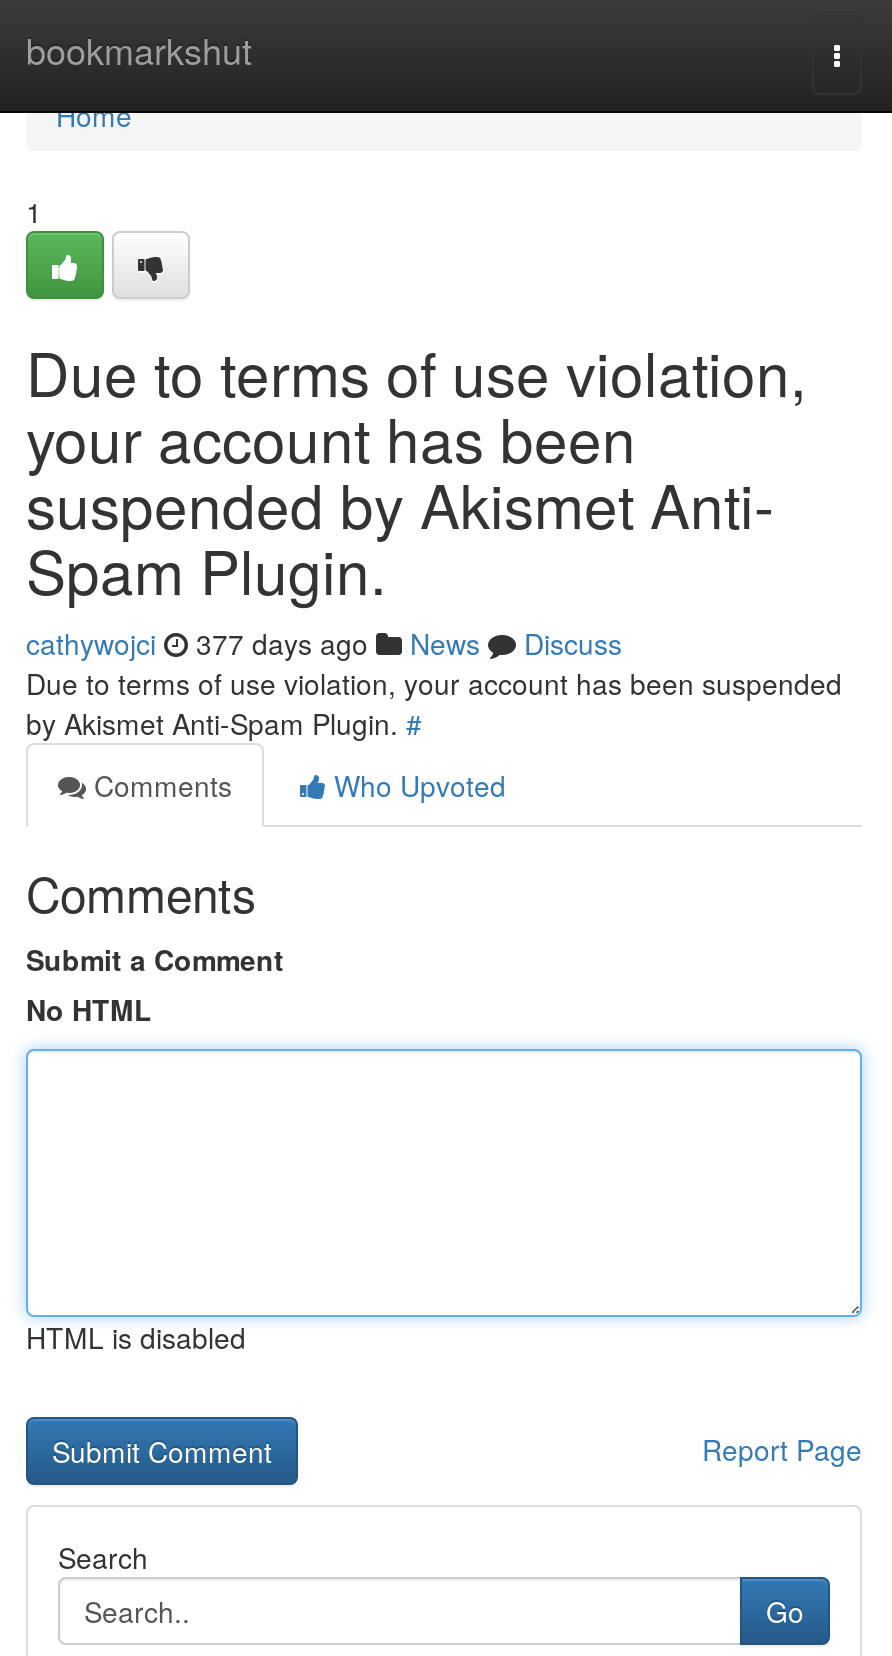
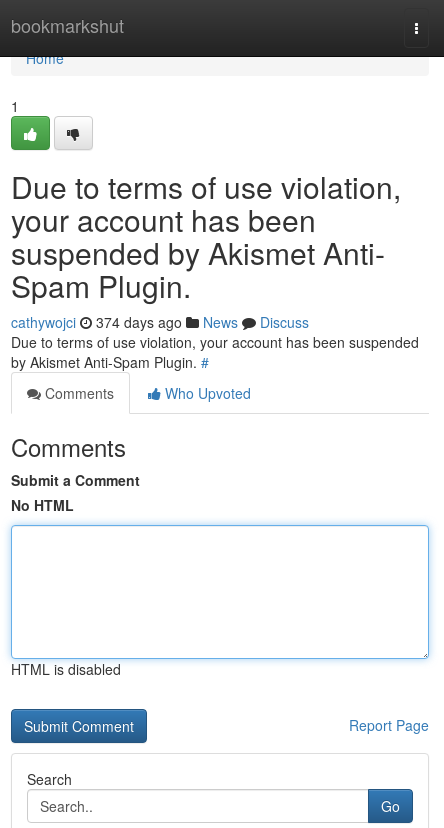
- cathywojci 377 days ago News Discuss
+ cathywojci 374 days ago News Discuss
